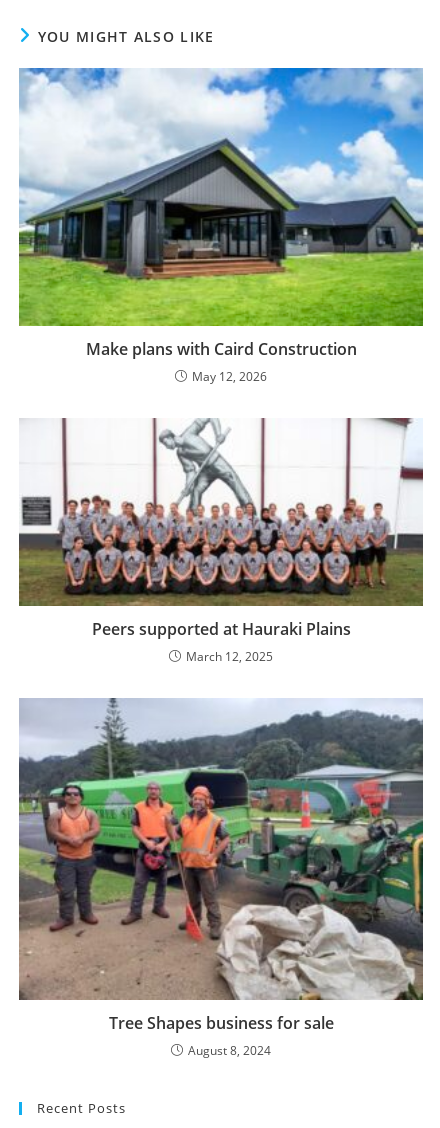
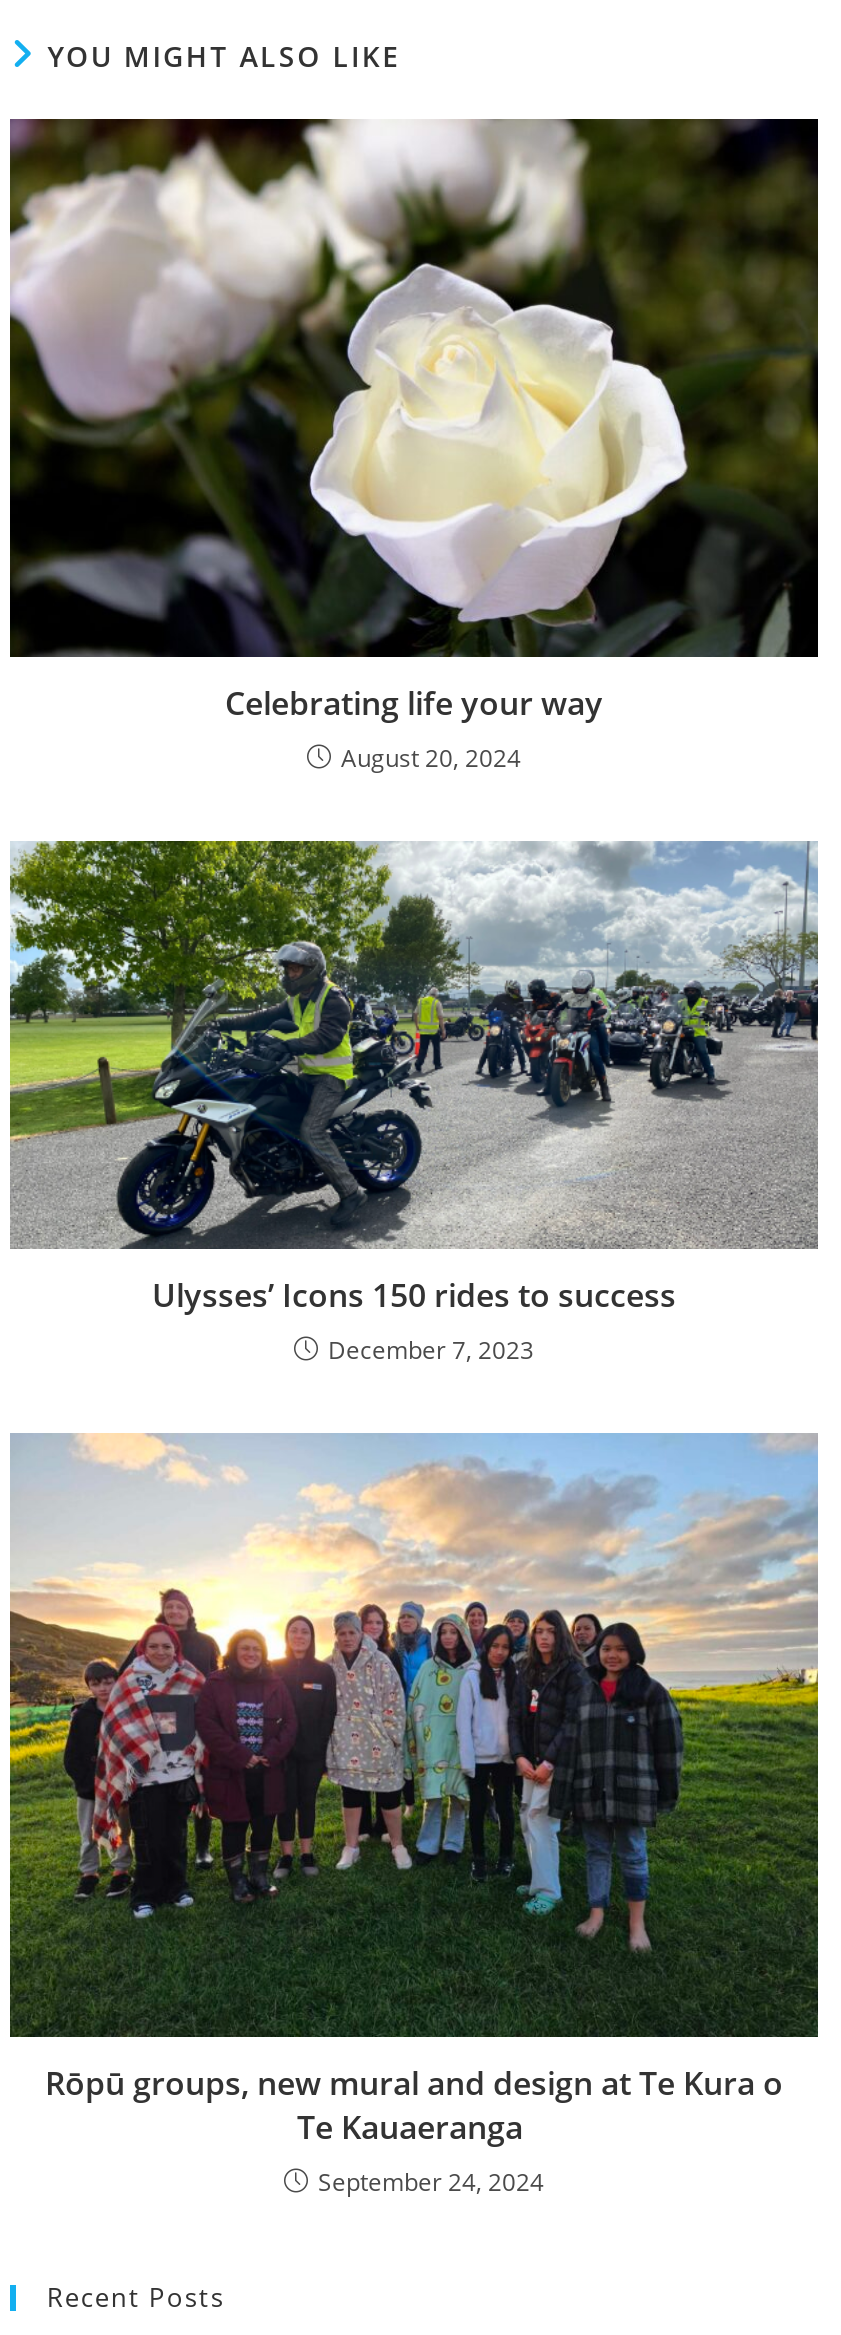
- [image]
- Make plans with Caird Construction
- May 12, 2026
+ [image]
+ Celebrating life your way
+ August 20, 2024

- [image]
- Peers supported at Hauraki Plains
- March 12, 2025
+ [image]
+ Ulysses’ Icons 150 rides to success
+ December 7, 2023

- [image]
- Tree Shapes business for sale
- August 8, 2024
+ [image]
+ Rōpū groups, new mural and design at Te Kura o
+ Te Kauaeranga
+ September 24, 2024
